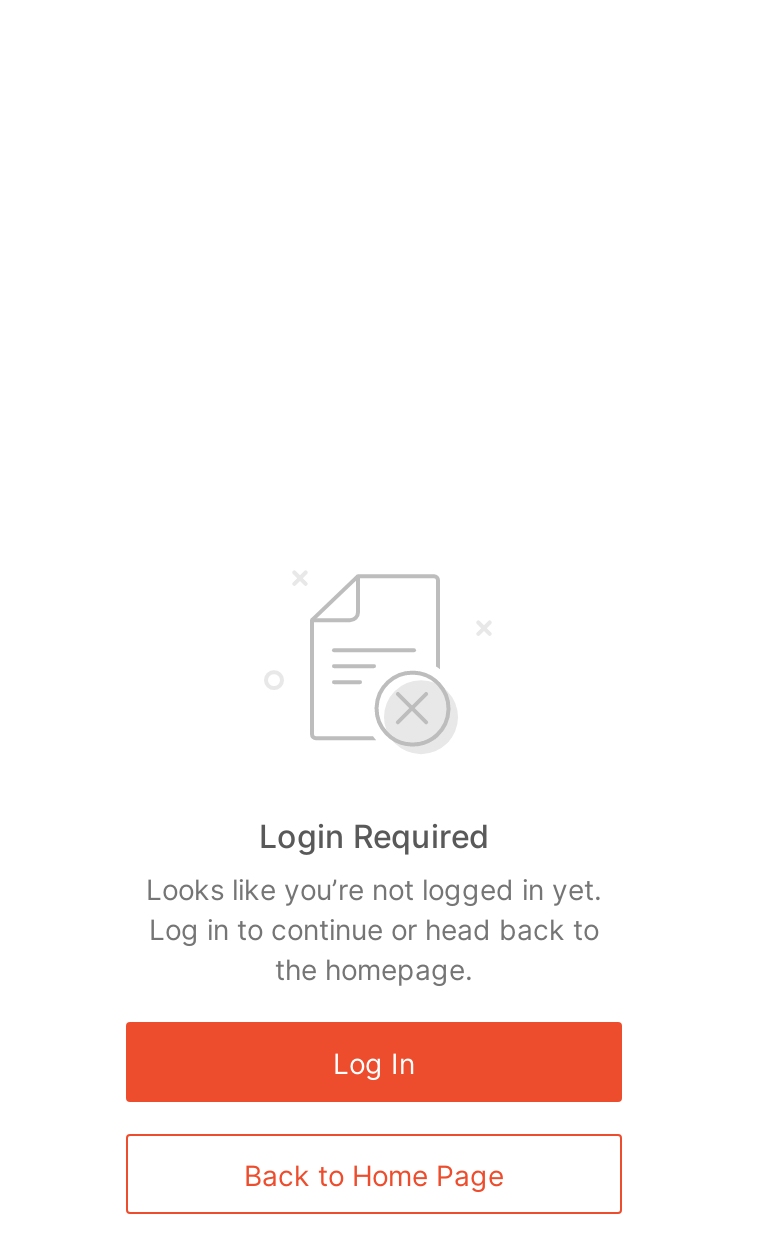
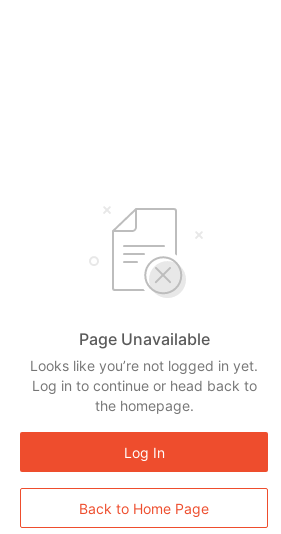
- Login Required
+ Page Unavailable
